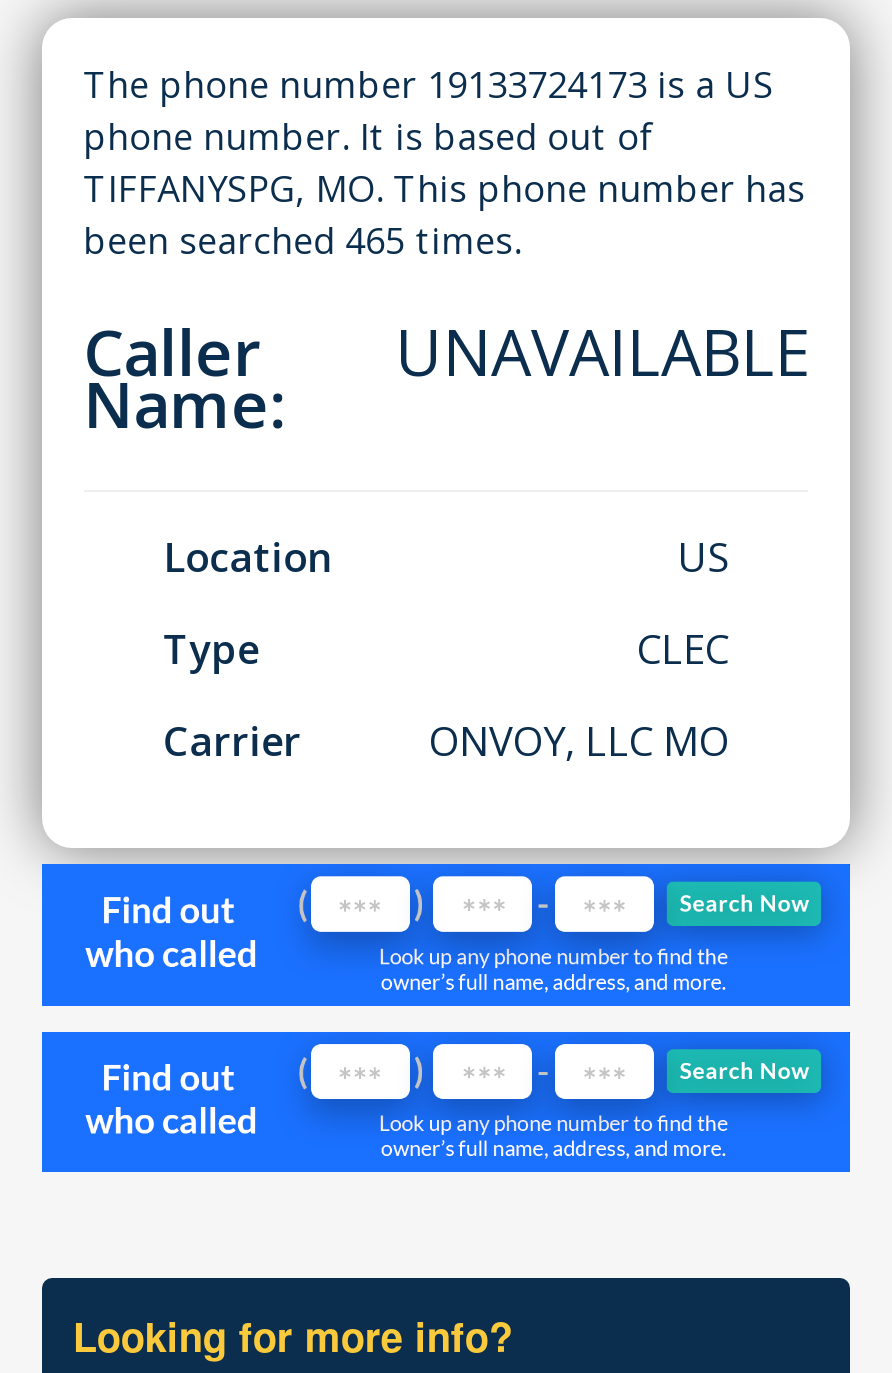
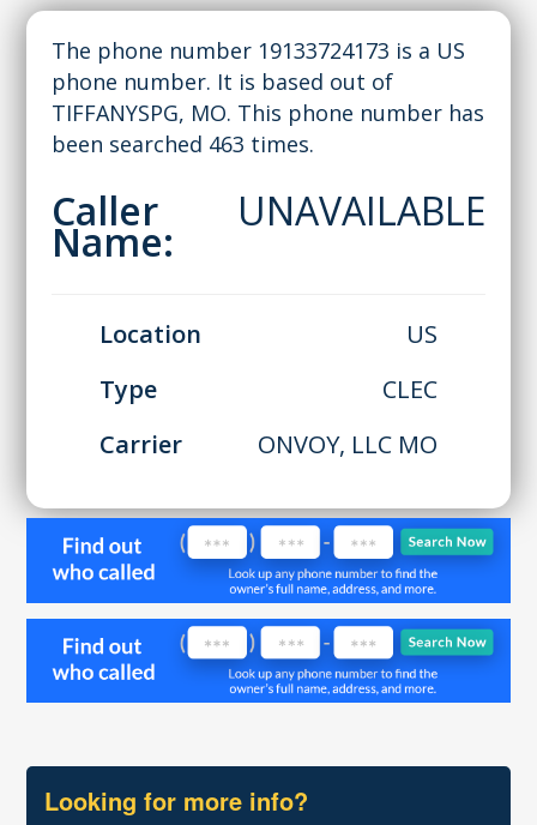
- been searched 465 times.
+ been searched 463 times.
